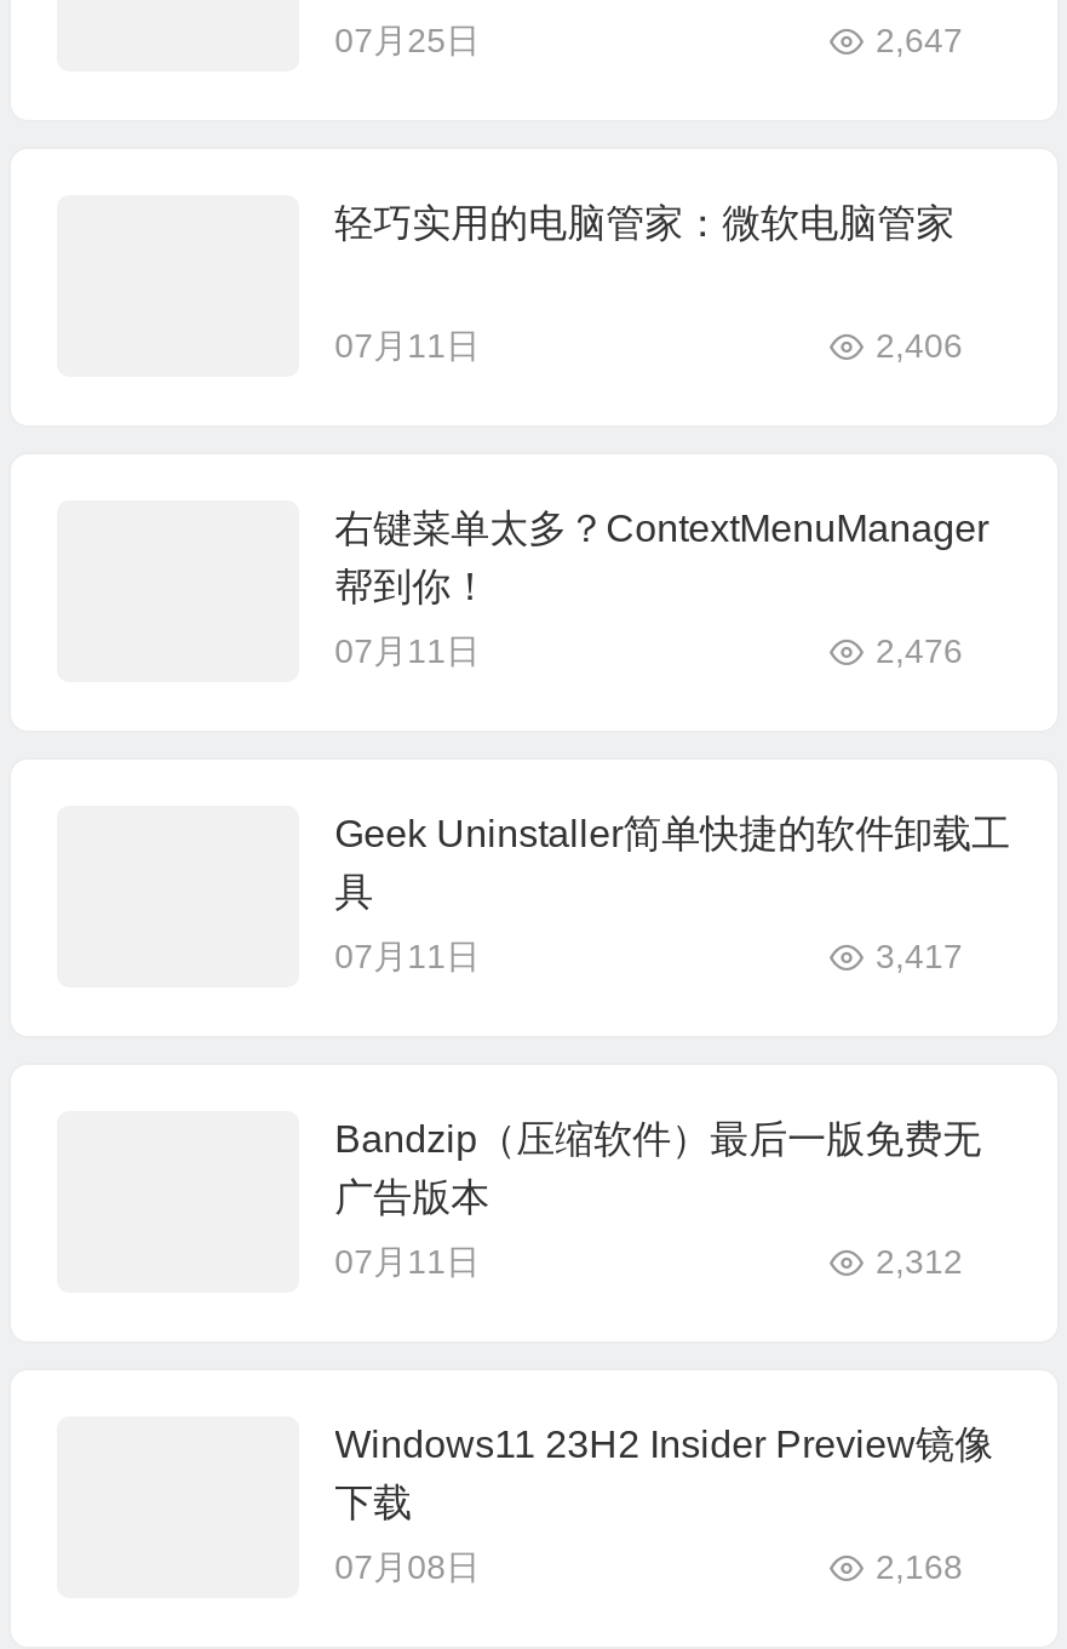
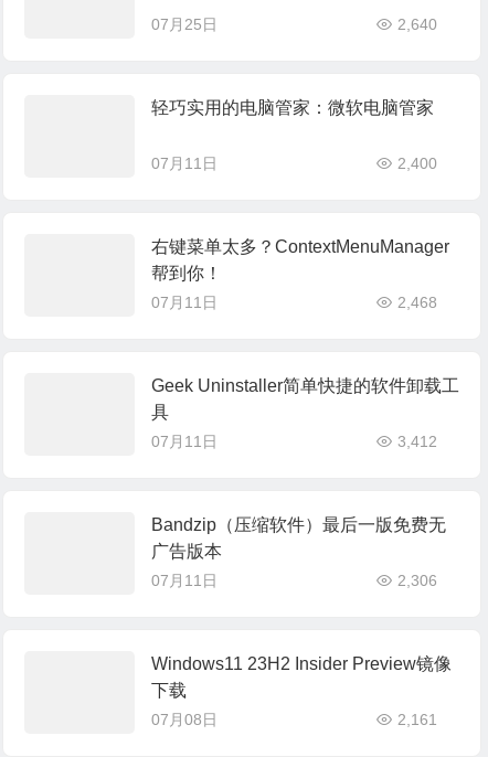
- 2,647
+ 2,640

- 2,406
+ 2,400

- 2,476
+ 2,468

- 3,417
+ 3,412

- 2,312
+ 2,306

- 2,168
+ 2,161
